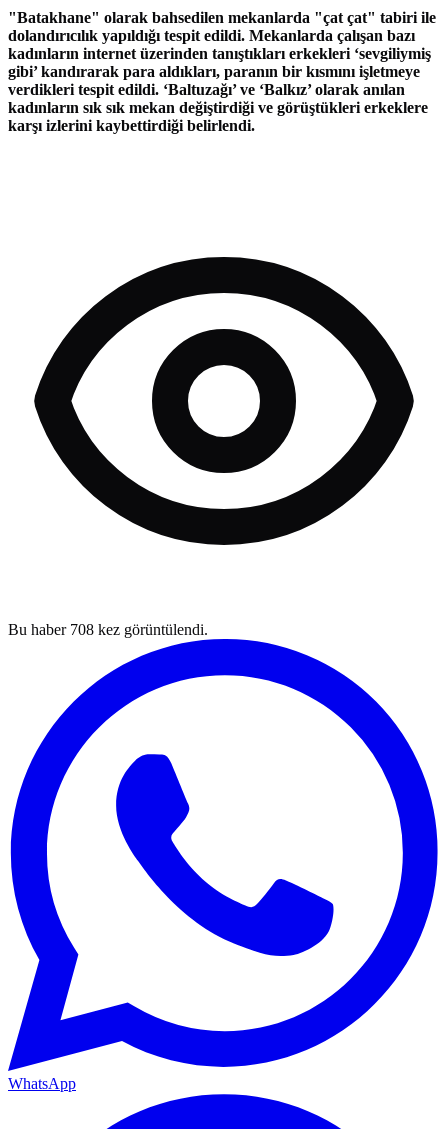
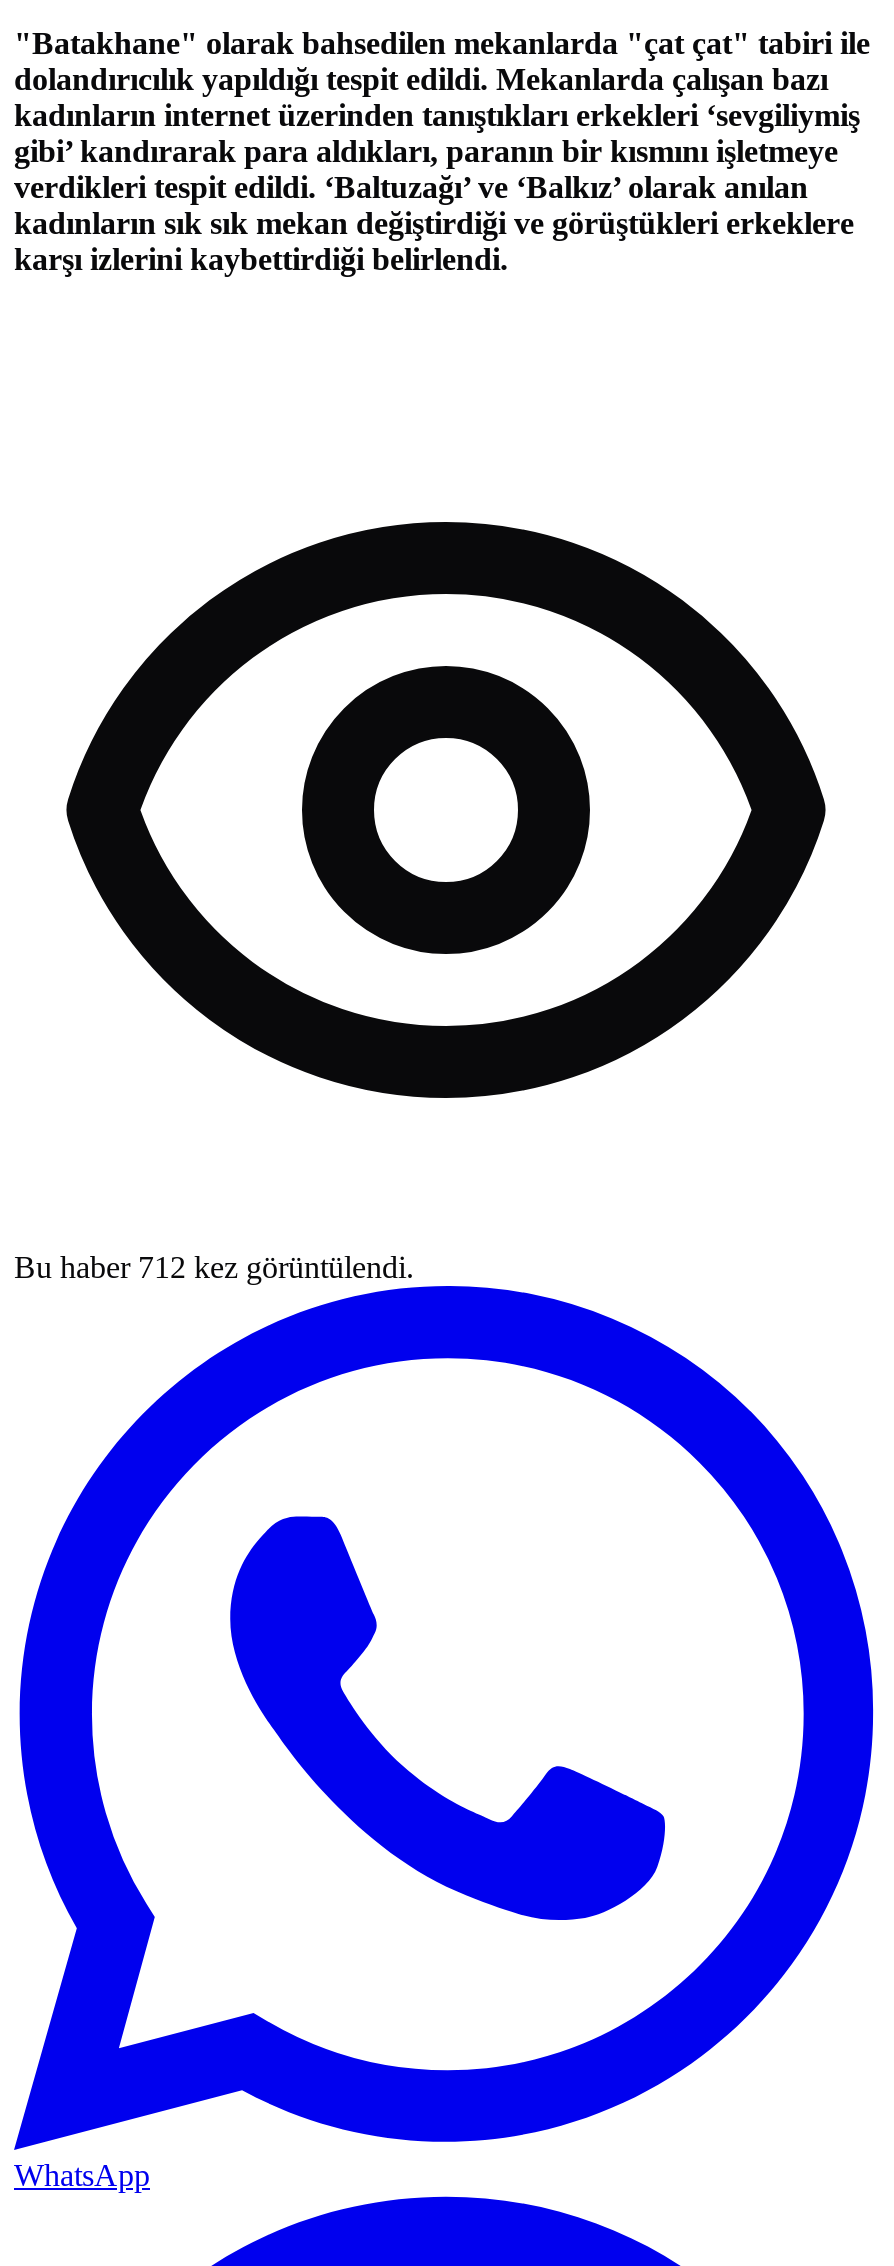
- Bu haber 708 kez görüntülendi.
+ Bu haber 712 kez görüntülendi.
